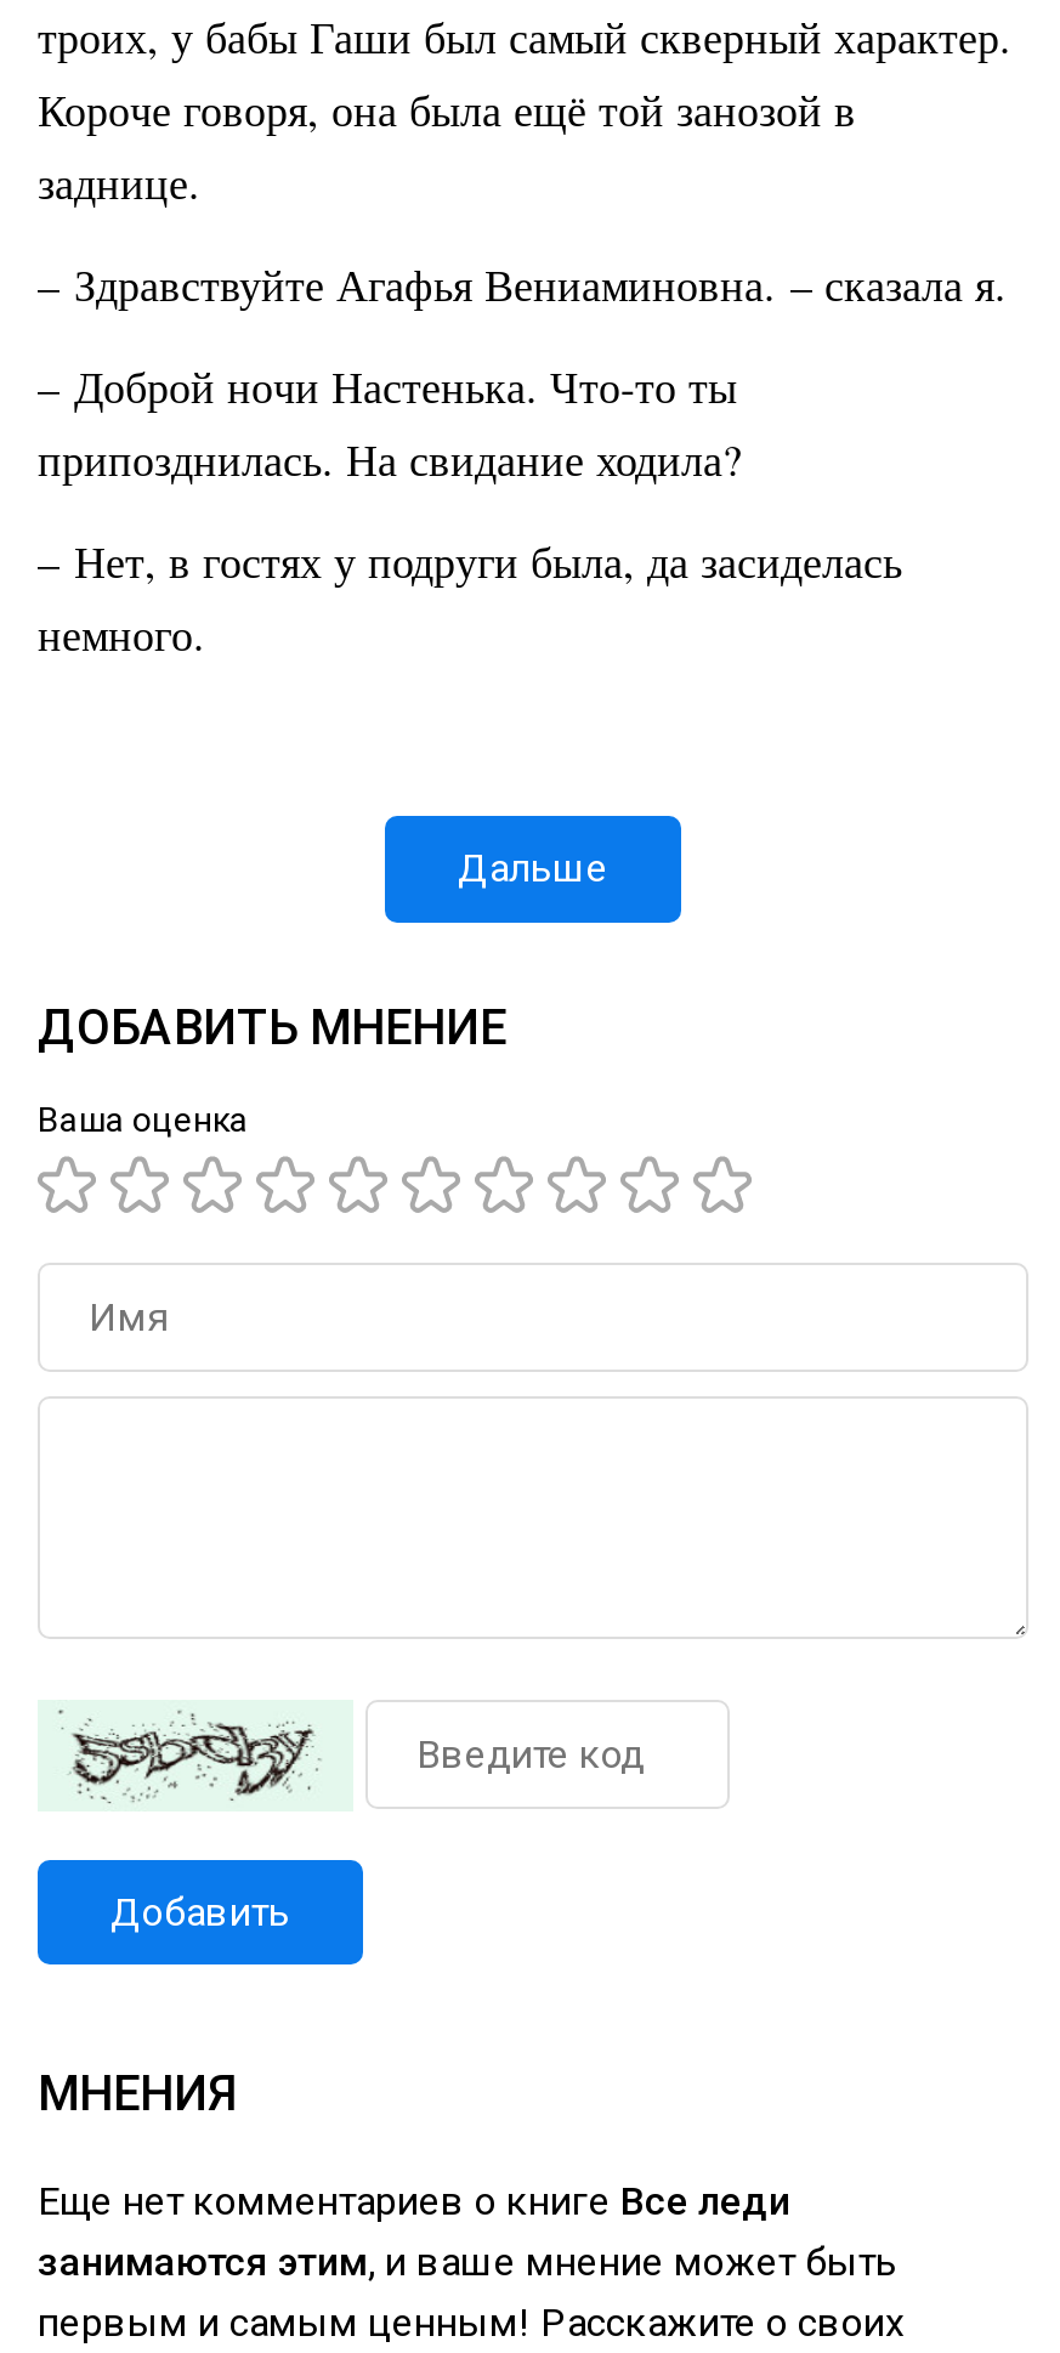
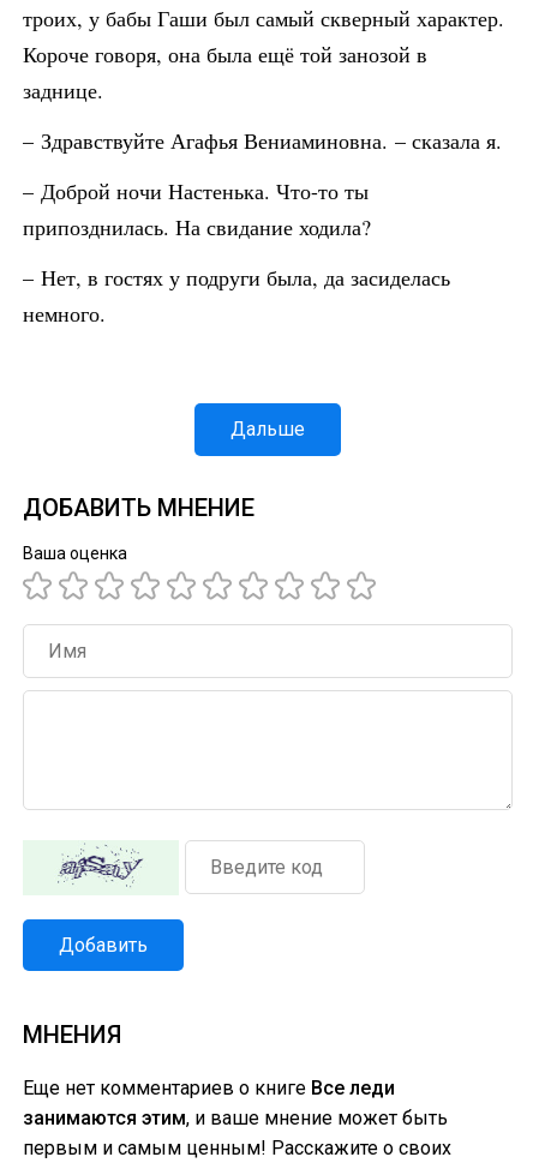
- [image]
+ [image]
